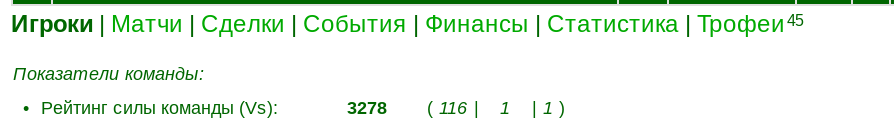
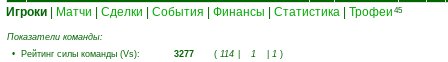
- 3278
+ 3277

- (116
+ (114
